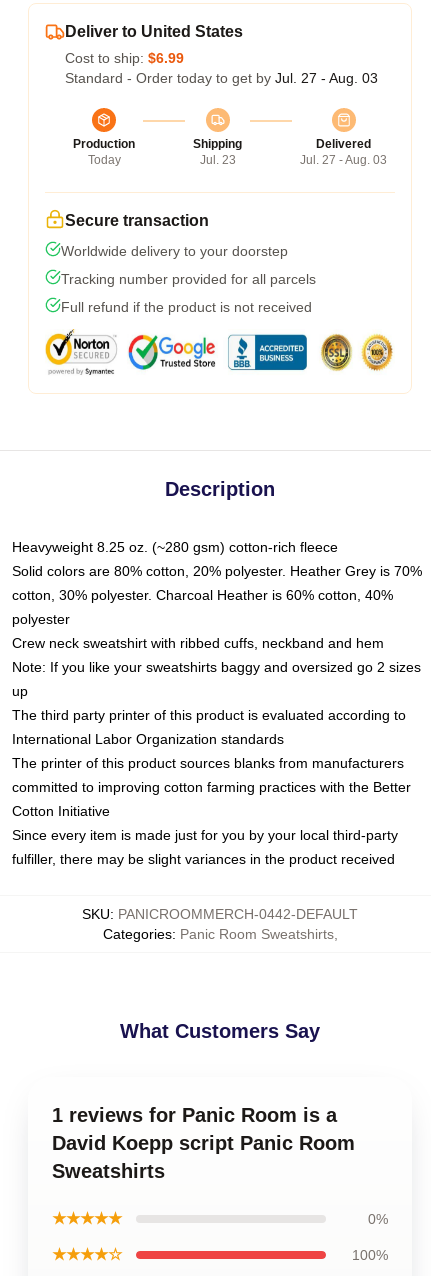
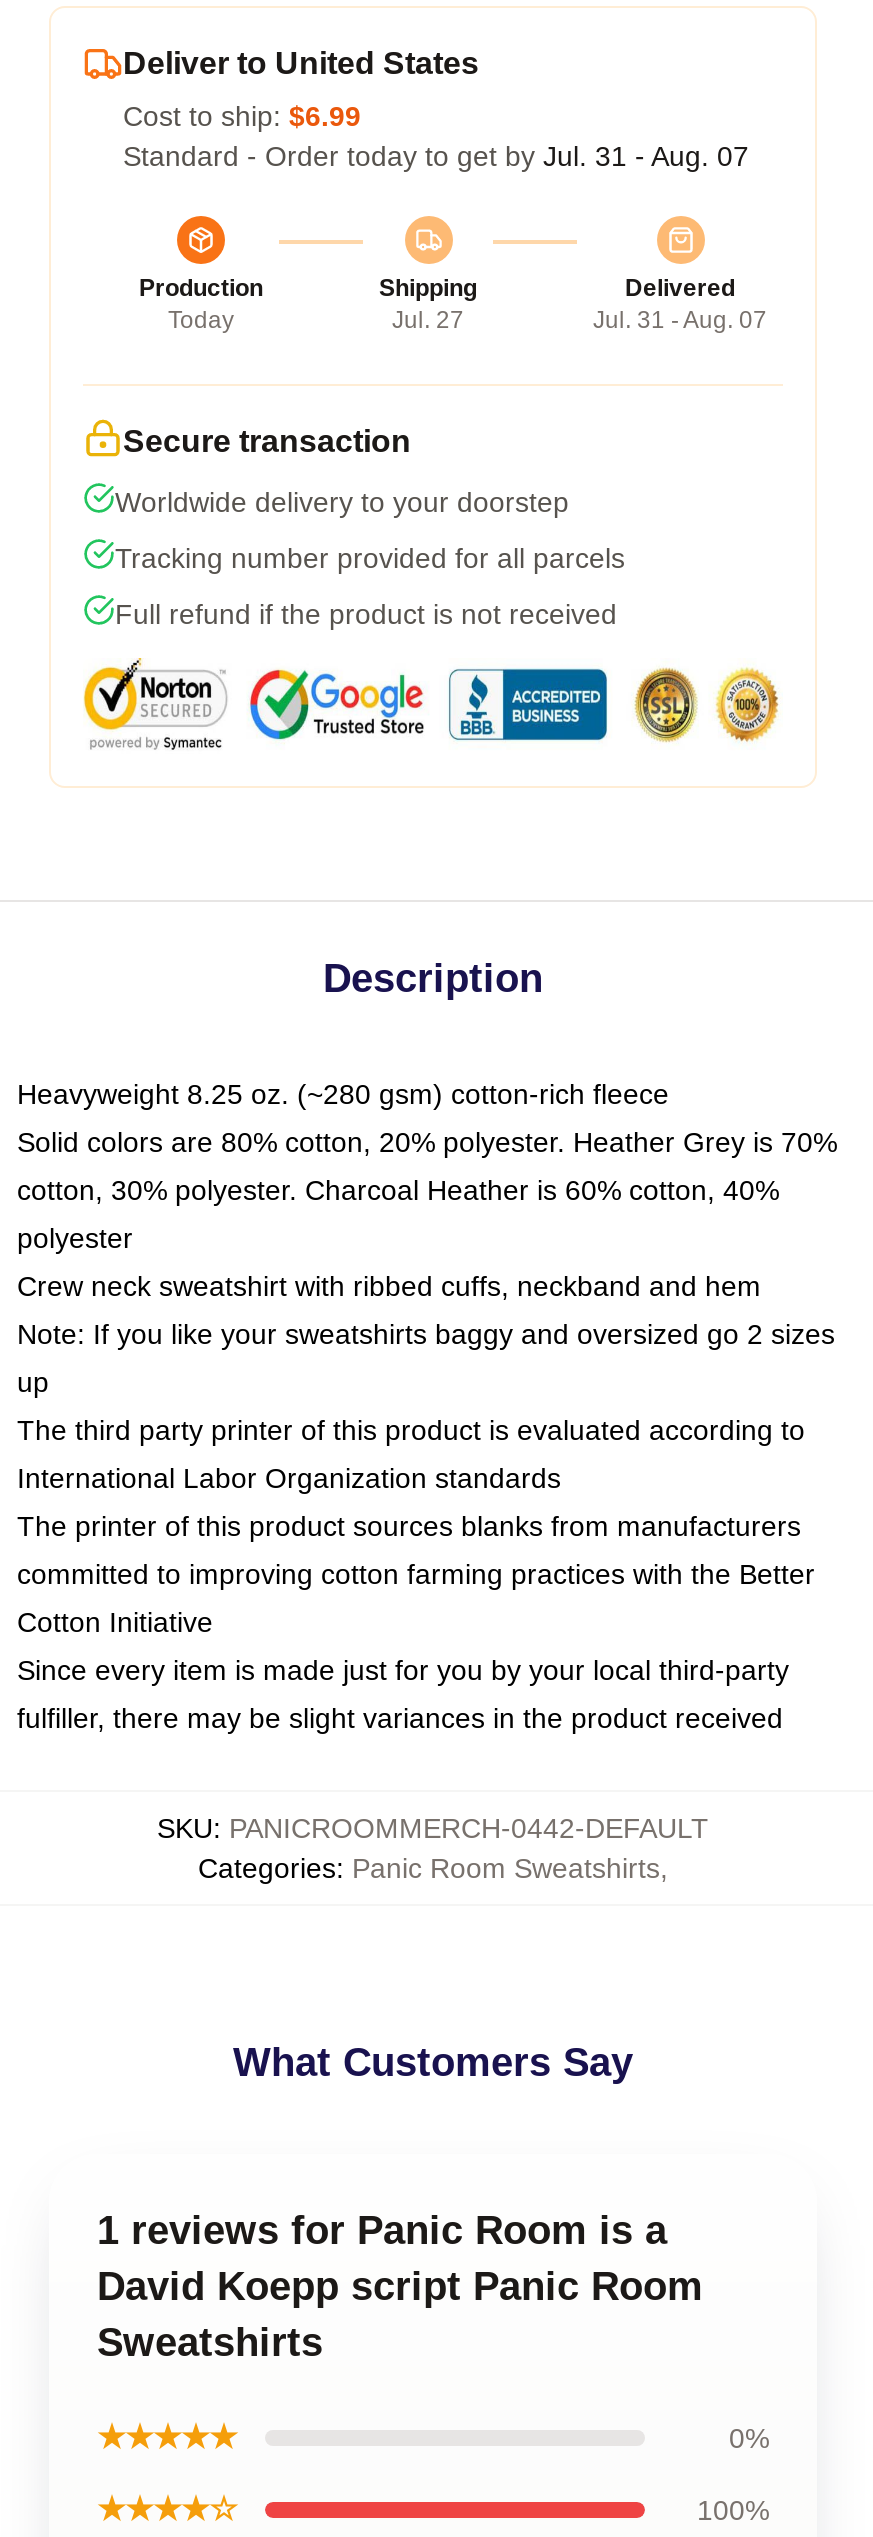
- Standard - Order today to get by Jul. 27 - Aug. 03
+ Standard - Order today to get by Jul. 31 - Aug. 07

- Jul. 23
+ Jul. 27

- Jul. 27 - Aug. 03
+ Jul. 31 - Aug. 07
